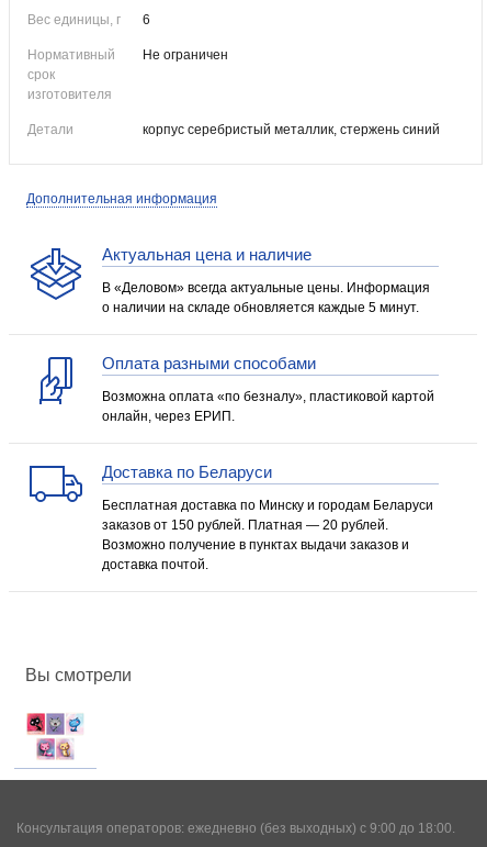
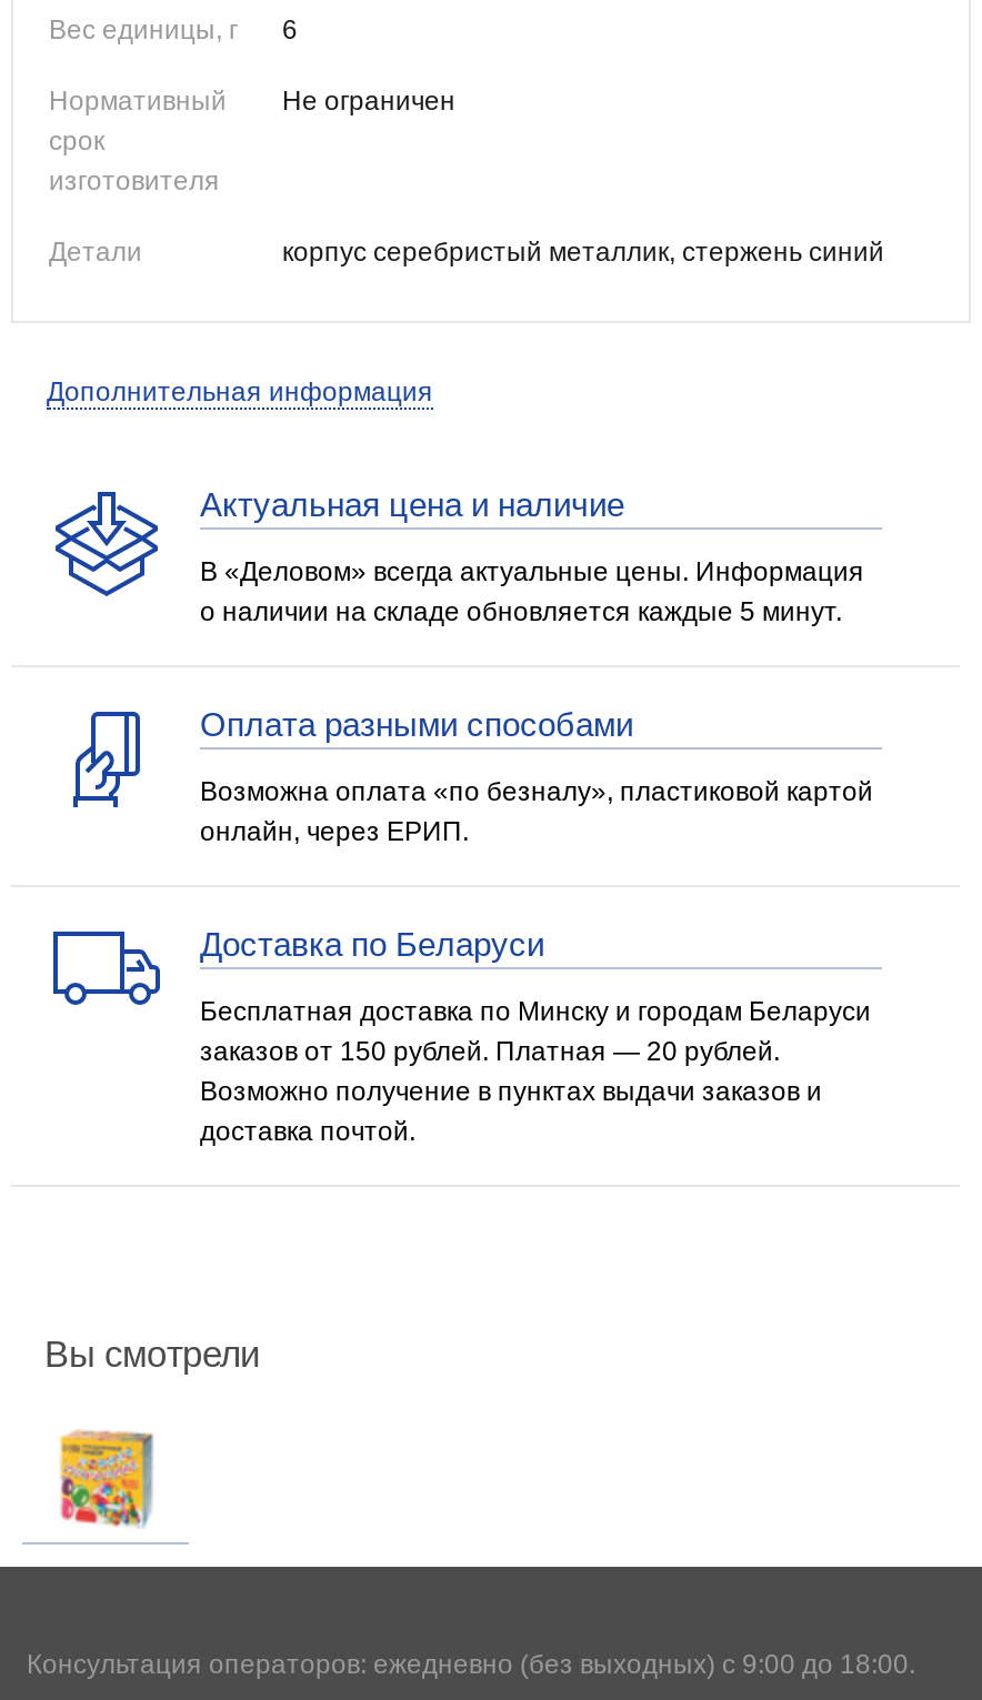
- [image]
+ [image]
